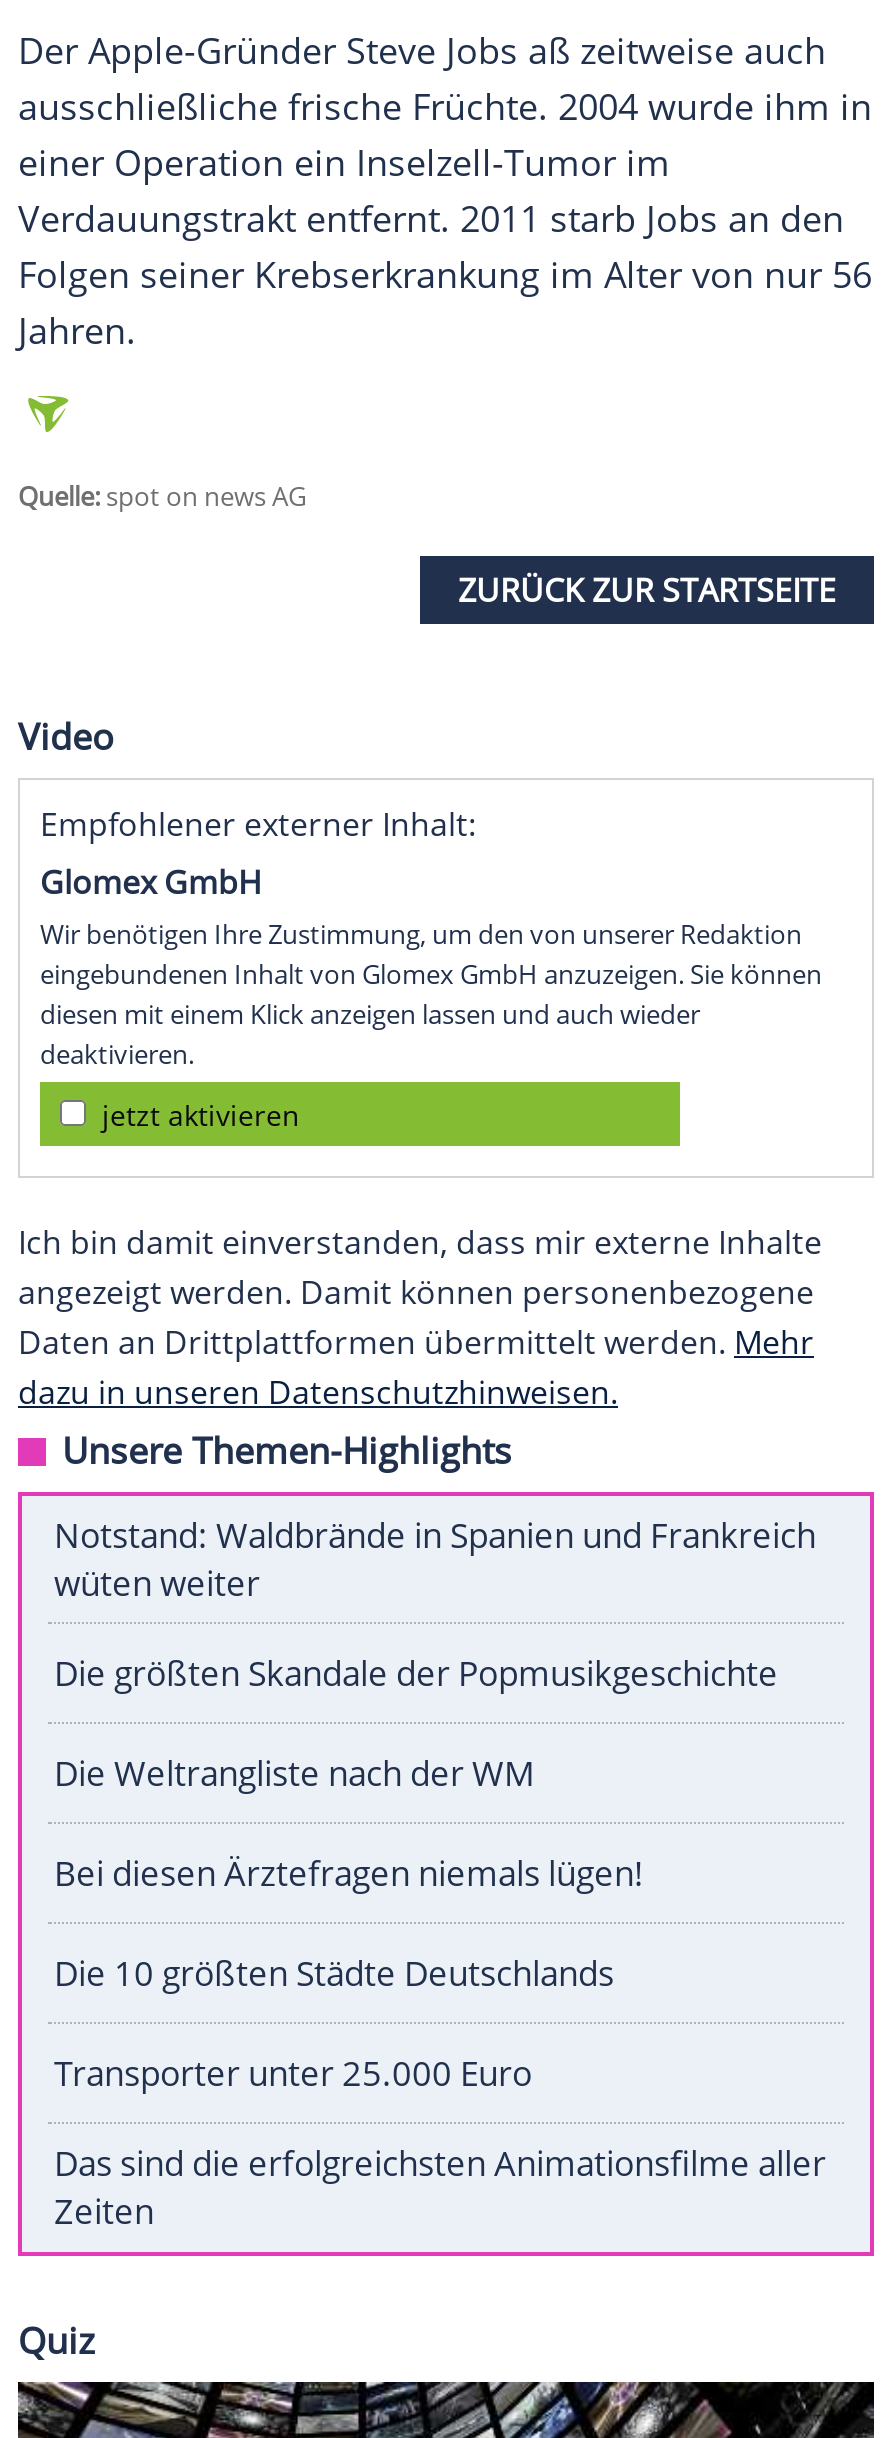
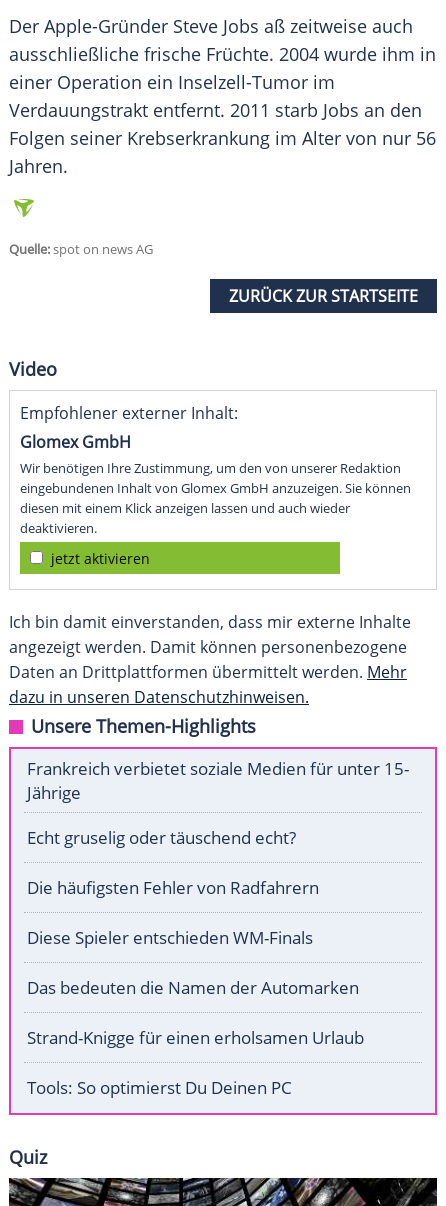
- Notstand: Waldbrände in Spanien und Frankreich
- wüten weiter
+ Frankreich verbietet soziale Medien für unter 15-
+ Jährige

- Die größten Skandale der Popmusikgeschichte
+ Echt gruselig oder täuschend echt?

- Die Weltrangliste nach der WM
+ Die häufigsten Fehler von Radfahrern

- Bei diesen Ärztefragen niemals lügen!
+ Diese Spieler entschieden WM-Finals

- Die 10 größten Städte Deutschlands
+ Das bedeuten die Namen der Automarken

- Transporter unter 25.000 Euro
+ Strand-Knigge für einen erholsamen Urlaub

- Das sind die erfolgreichsten Animationsfilme aller
- Zeiten
+ Tools: So optimierst Du Deinen PC
